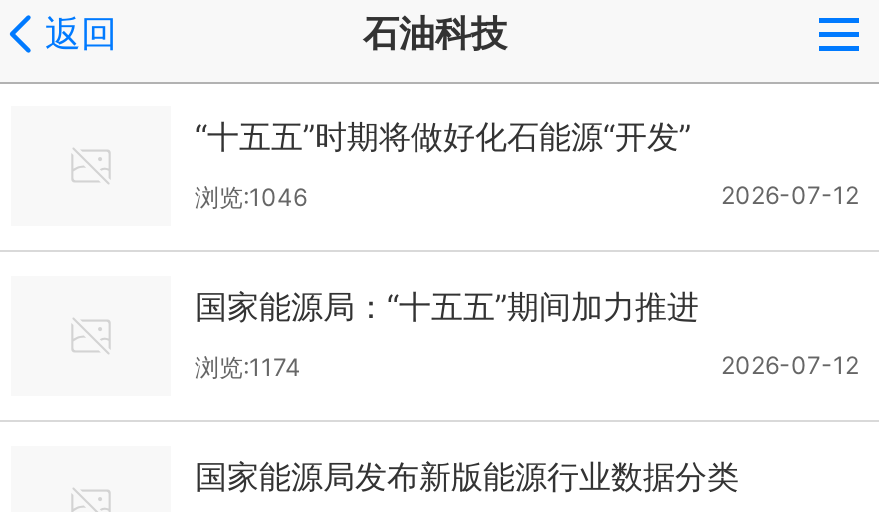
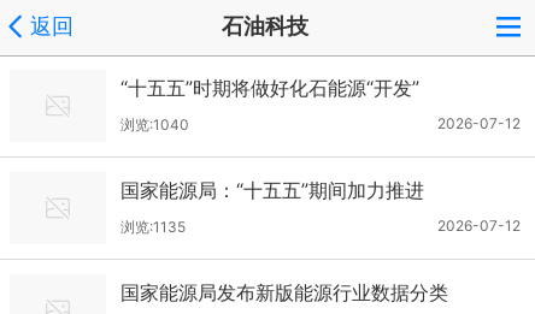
- 浏览:1046
+ 浏览:1040

- 浏览:1174
+ 浏览:1135
